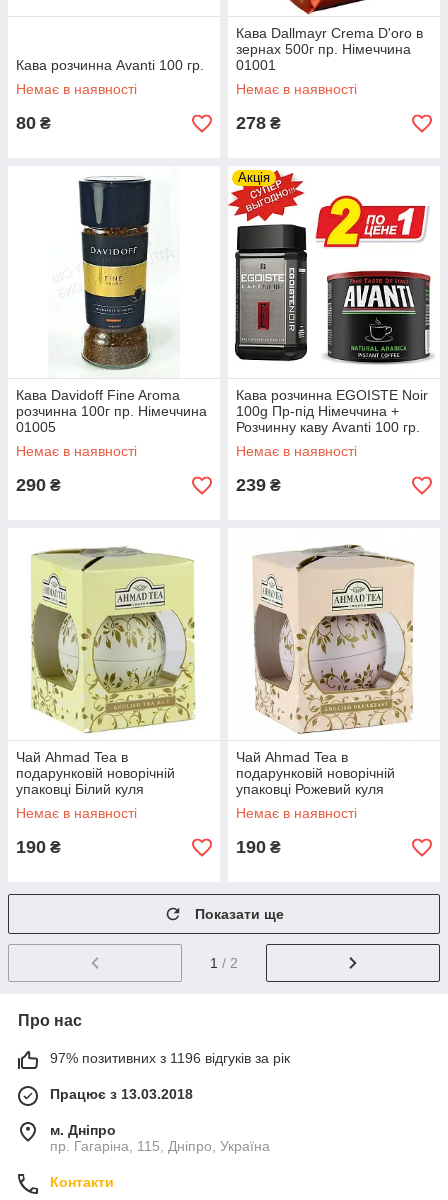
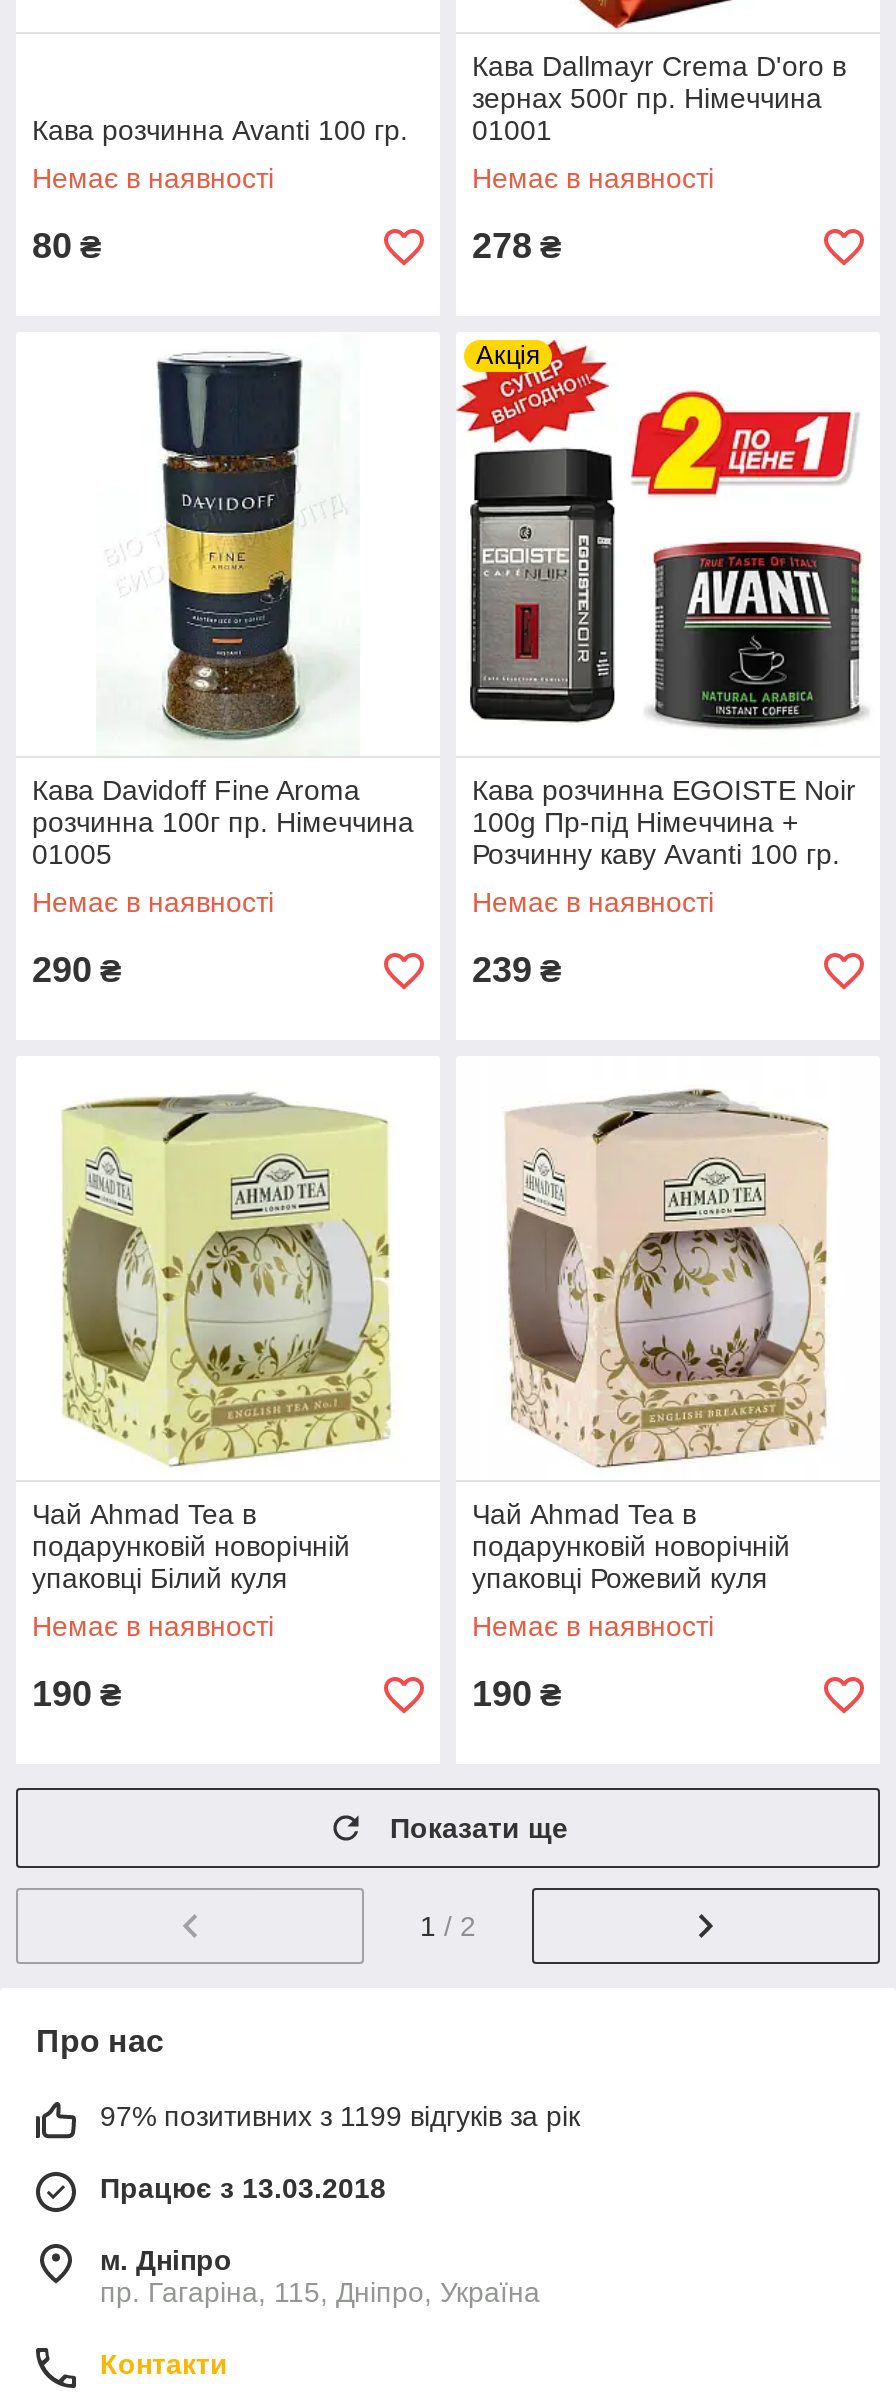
- 97% позитивних з 1196 відгуків за рік
+ 97% позитивних з 1199 відгуків за рік
